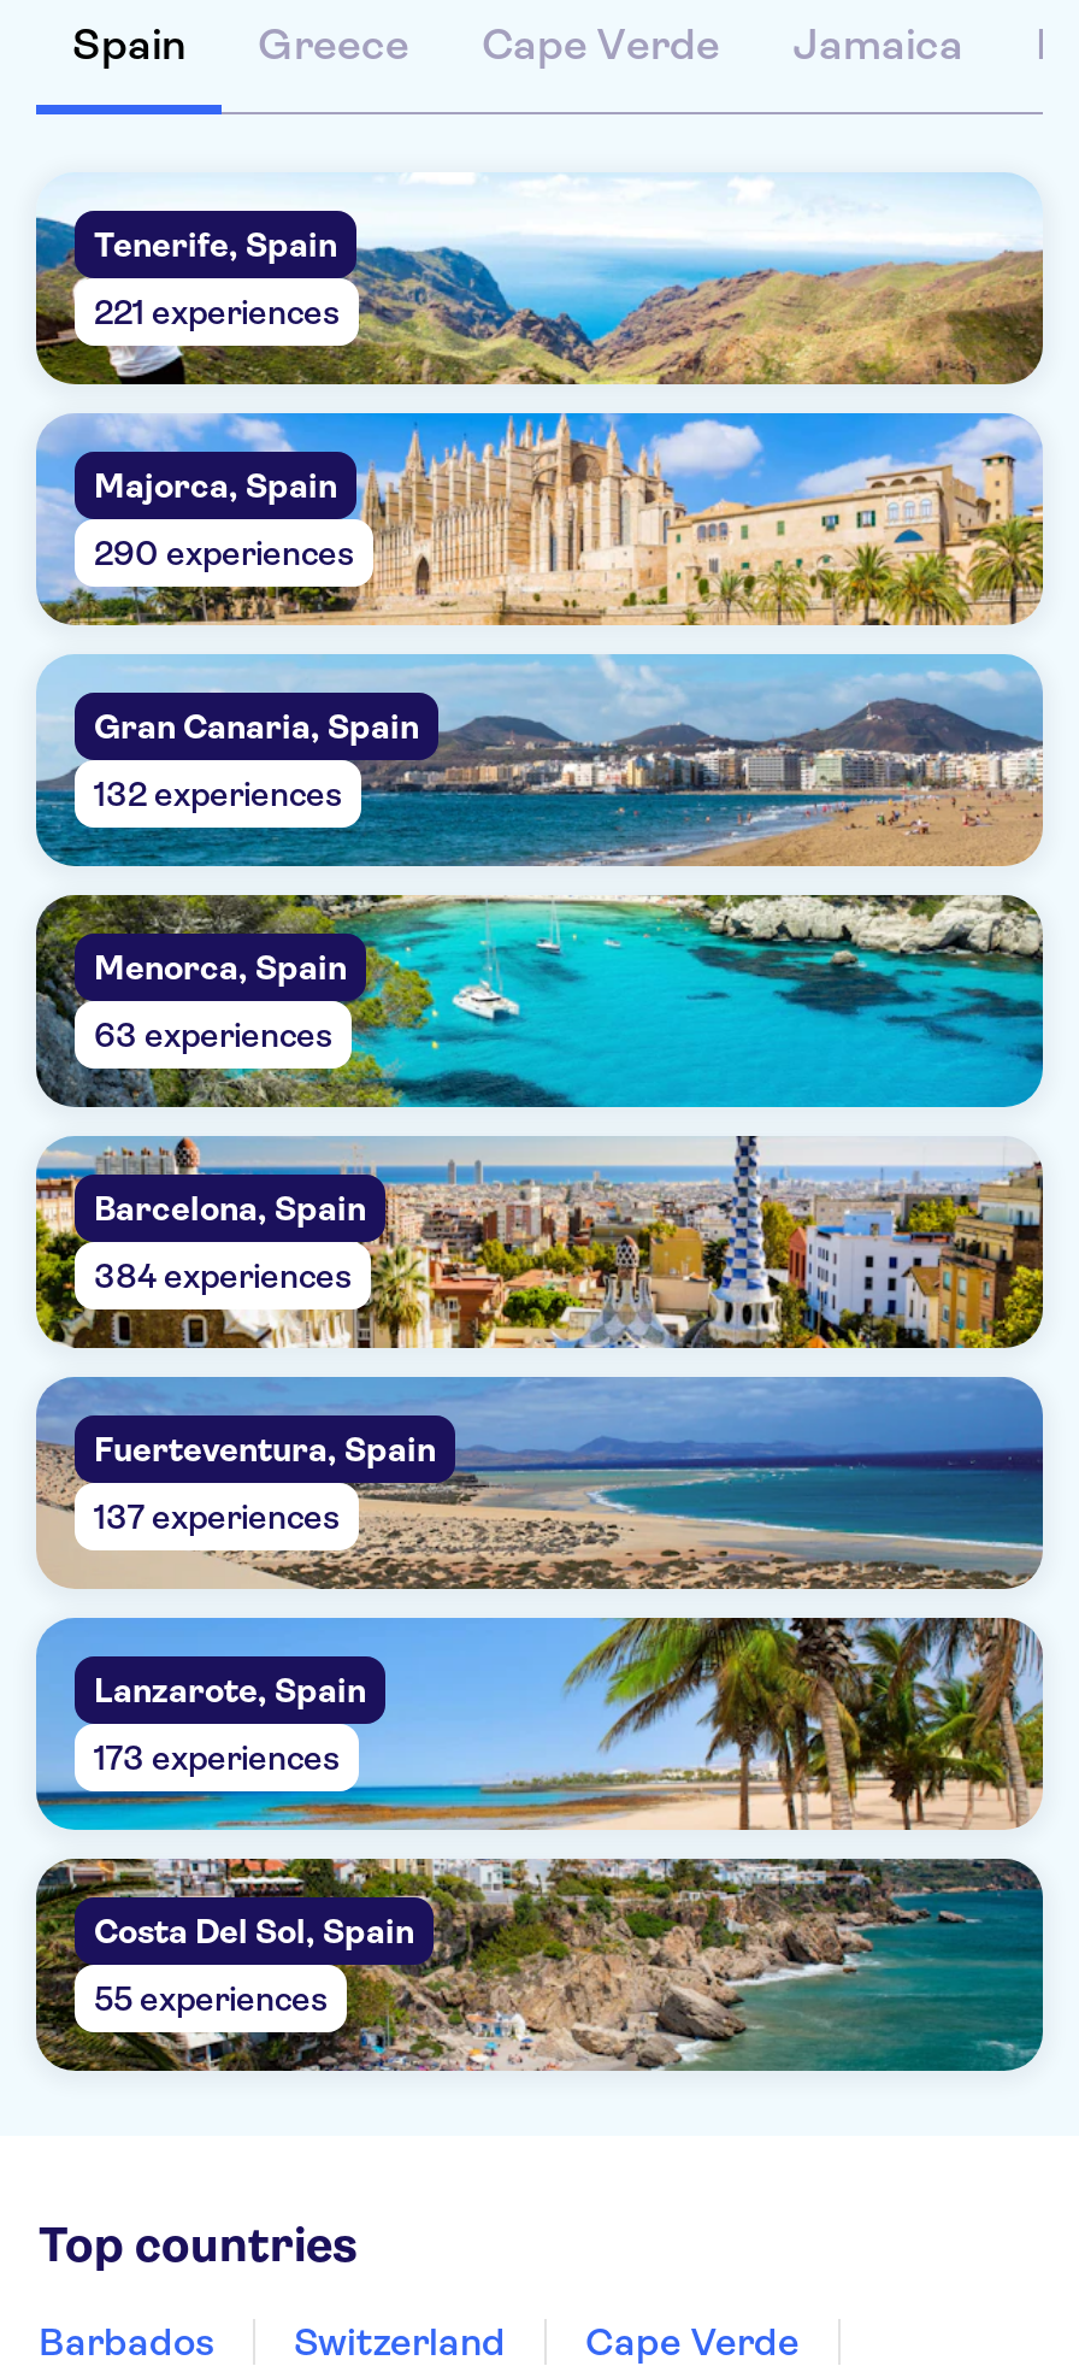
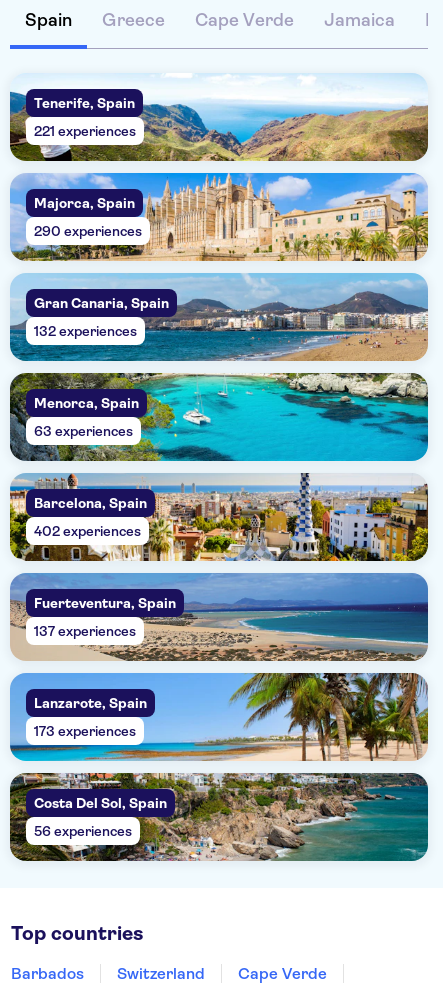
- 384 experiences
+ 402 experiences

- 55 experiences
+ 56 experiences
